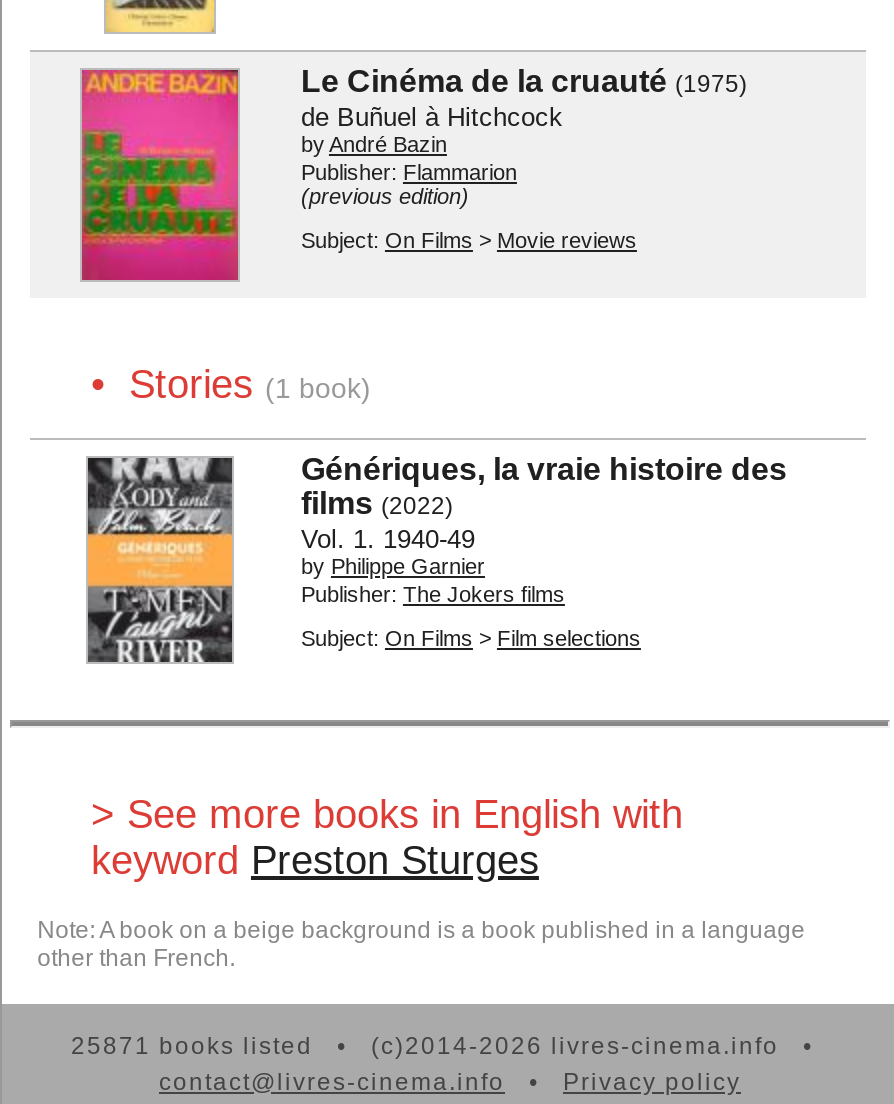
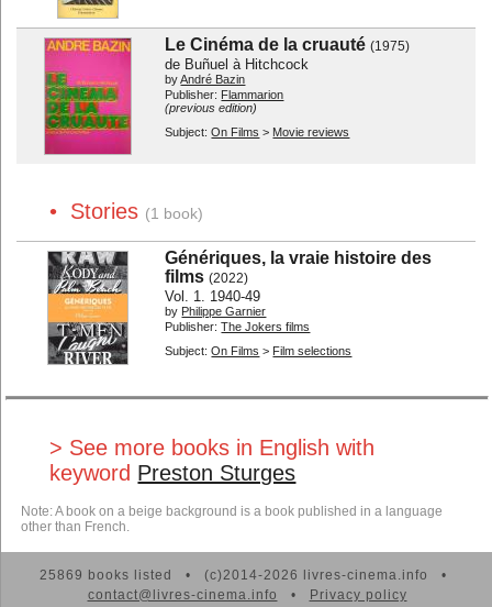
- 25871 books listed • (c)2014-2026 livres-cinema.info •
+ 25869 books listed • (c)2014-2026 livres-cinema.info •
